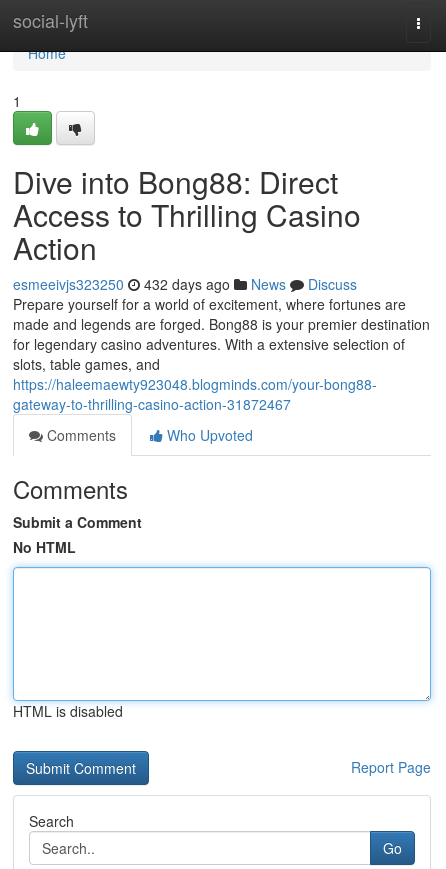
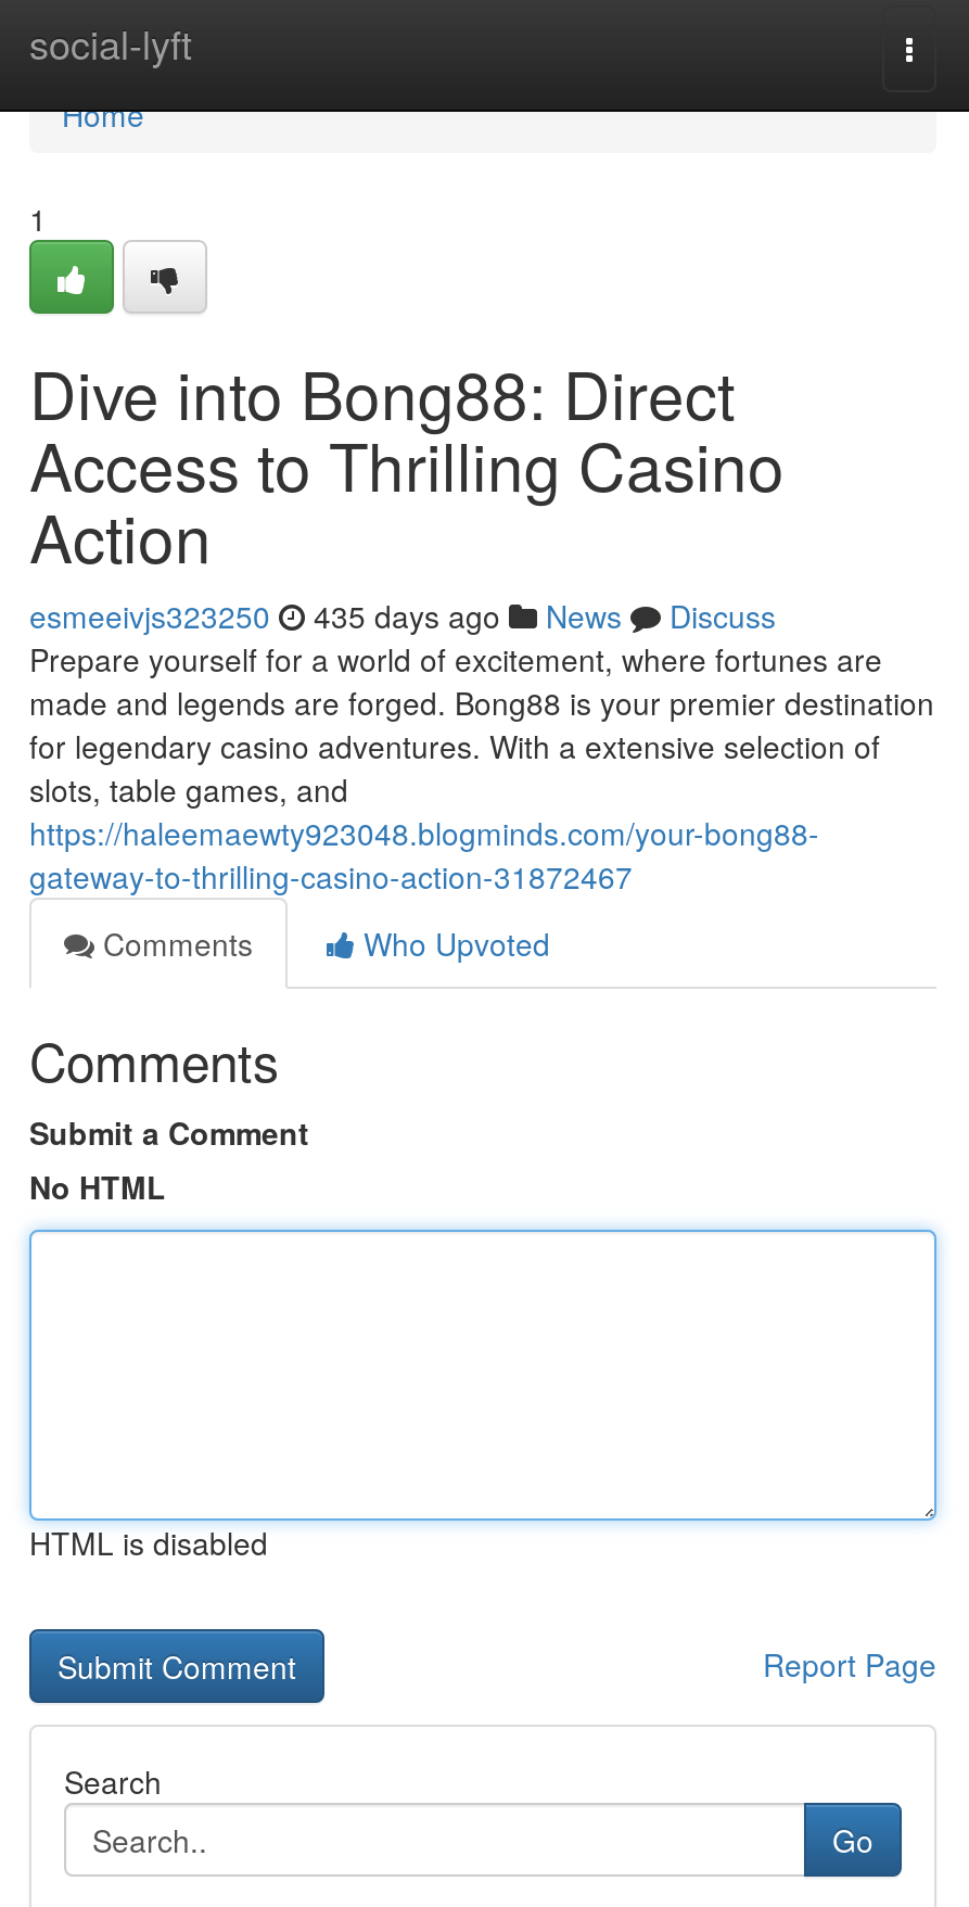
- esmeeivjs323250 432 days ago News Discuss
+ esmeeivjs323250 435 days ago News Discuss
